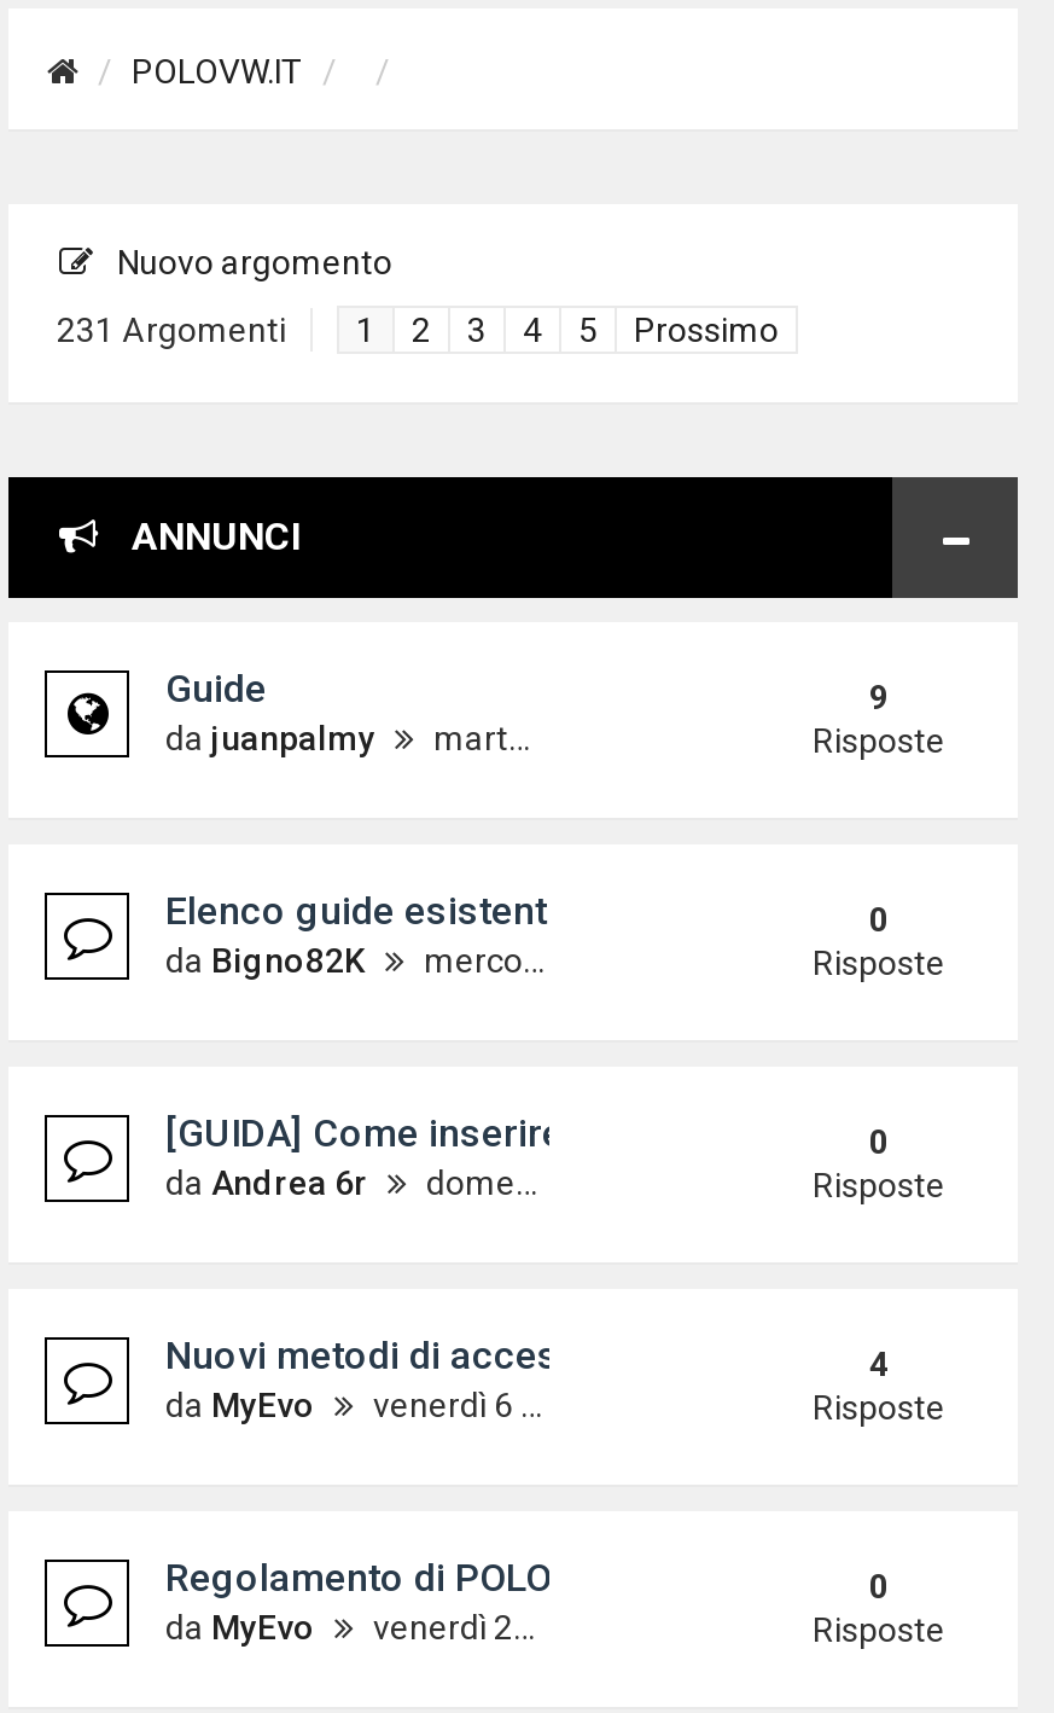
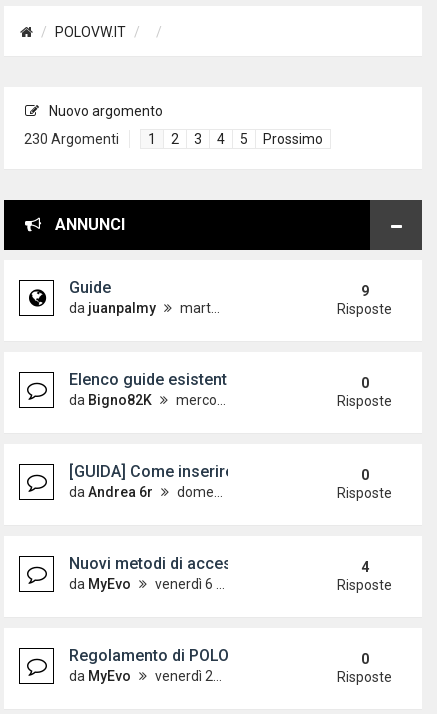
- 231 Argomenti 1 2 3 4 5 Prossimo
+ 230 Argomenti 1 2 3 4 5 Prossimo
